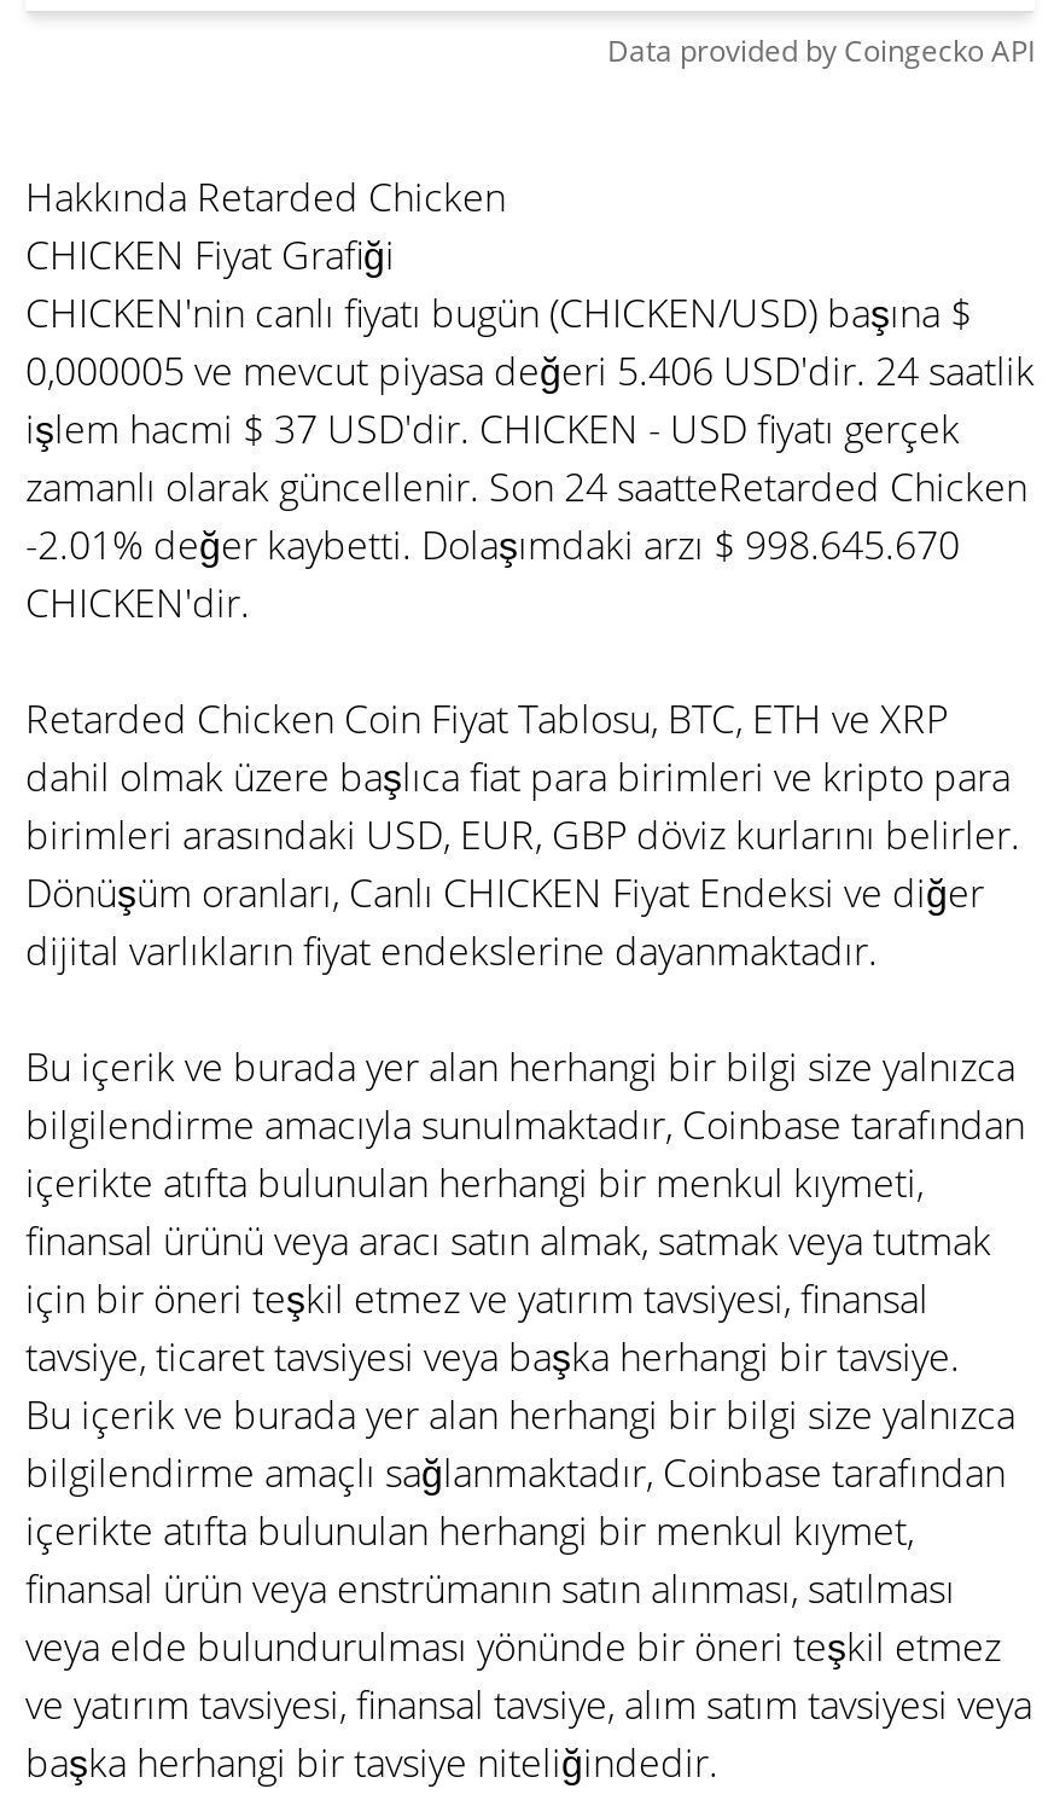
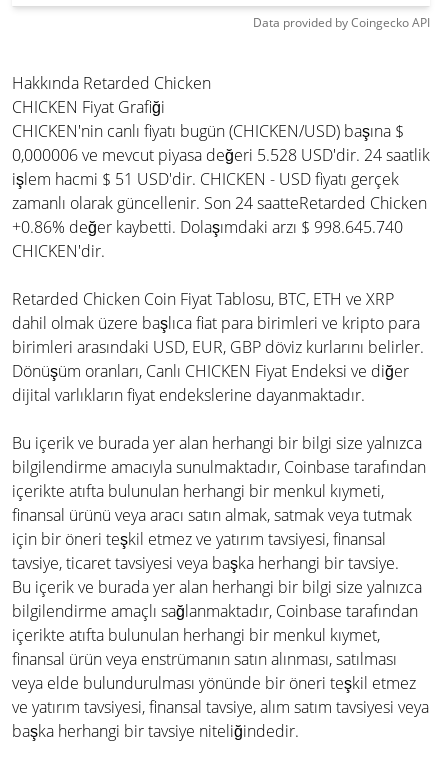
- 0,000005 ve mevcut piyasa değeri 5.406 USD'dir. 24 saatlik
+ 0,000006 ve mevcut piyasa değeri 5.528 USD'dir. 24 saatlik

- işlem hacmi $ 37 USD'dir. CHICKEN - USD fiyatı gerçek
+ işlem hacmi $ 51 USD'dir. CHICKEN - USD fiyatı gerçek

- -2.01% değer kaybetti. Dolaşımdaki arzı $ 998.645.670
+ +0.86% değer kaybetti. Dolaşımdaki arzı $ 998.645.740
